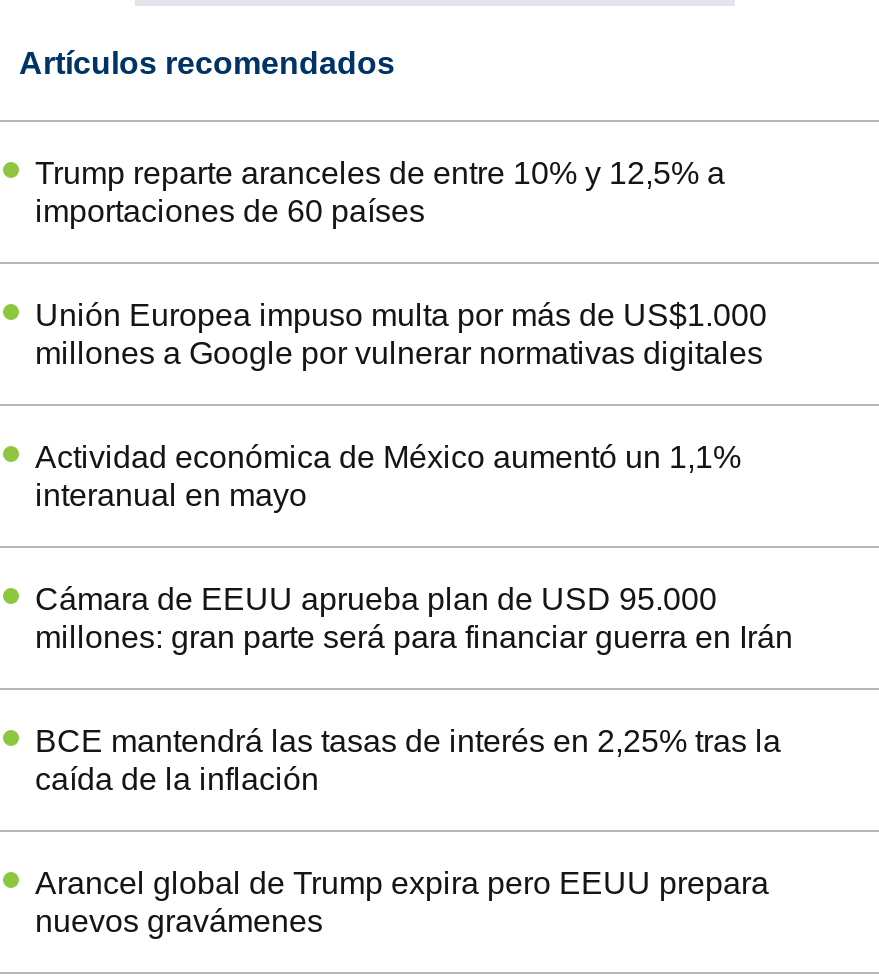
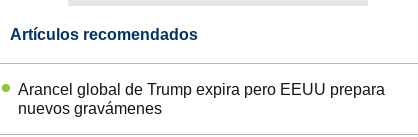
- Trump reparte aranceles de entre 10% y 12,5% a
- importaciones de 60 países
- Unión Europea impuso multa por más de US$1.000
- millones a Google por vulnerar normativas digitales
- Actividad económica de México aumentó un 1,1%
- interanual en mayo
- Cámara de EEUU aprueba plan de USD 95.000
- millones: gran parte será para financiar guerra en Irán
- BCE mantendrá las tasas de interés en 2,25% tras la
- caída de la inflación
